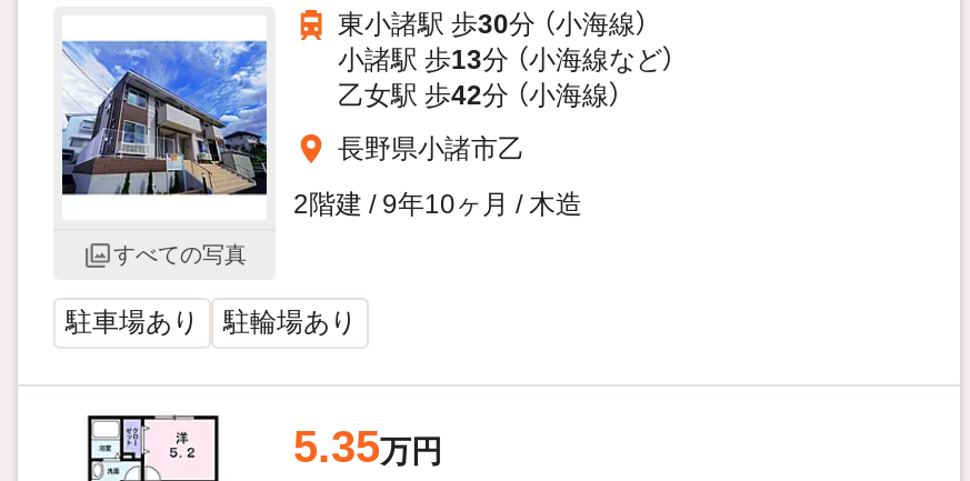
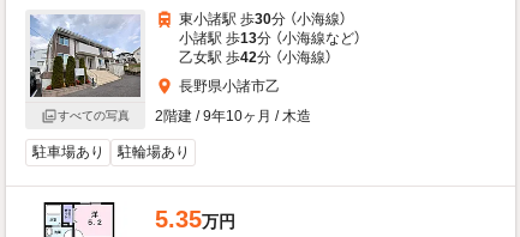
- [image]
+ [image]
